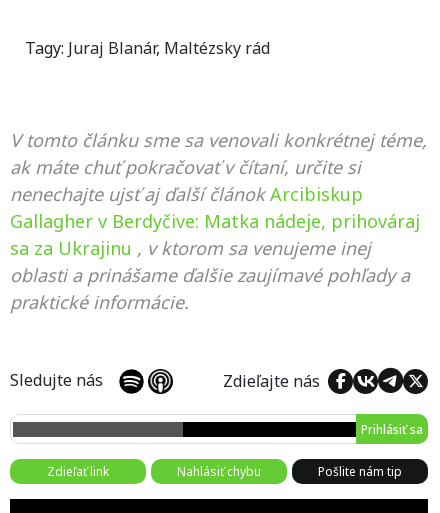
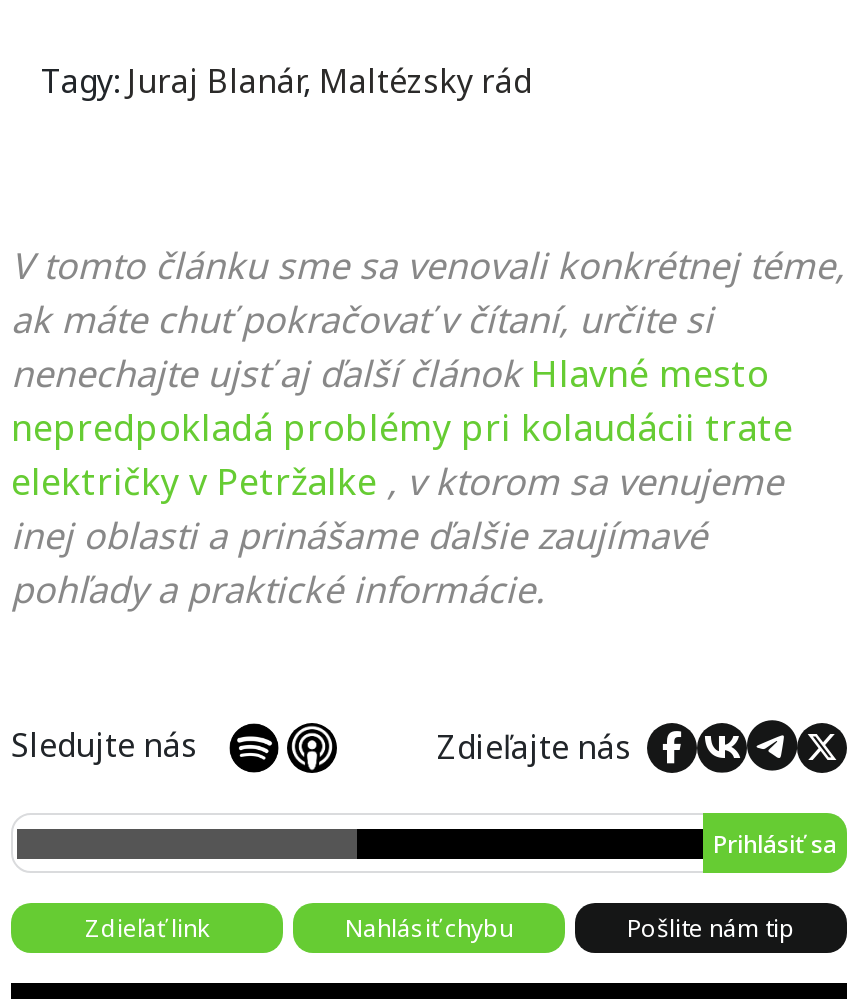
- nenechajte ujsť aj ďalší článok Arcibiskup
- Gallagher v Berdyčive: Matka nádeje, prihováraj
- sa za Ukrajinu , v ktorom sa venujeme inej
- oblasti a prinášame ďalšie zaujímavé pohľady a
- praktické informácie.
+ nenechajte ujsť aj ďalší článok Hlavné mesto
+ nepredpokladá problémy pri kolaudácii trate
+ električky v Petržalke , v ktorom sa venujeme
+ inej oblasti a prinášame ďalšie zaujímavé
+ pohľady a praktické informácie.
